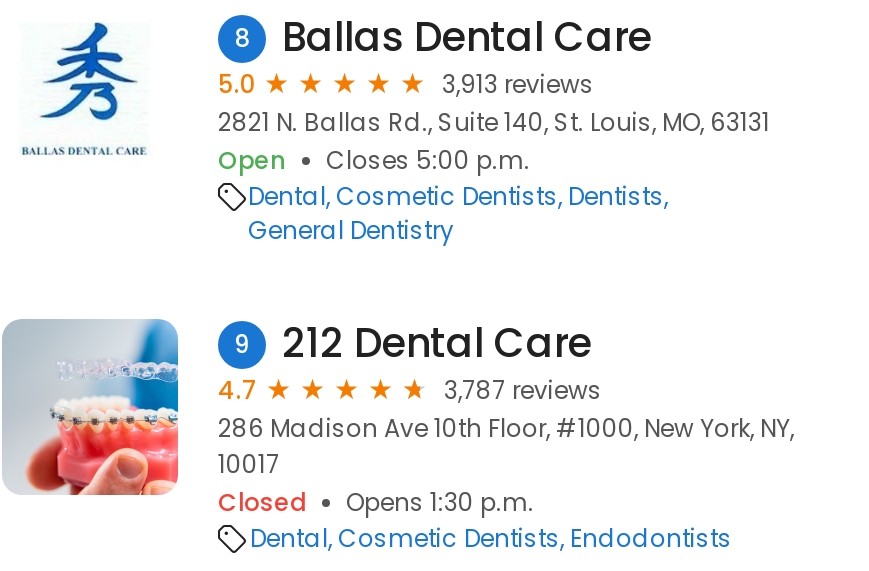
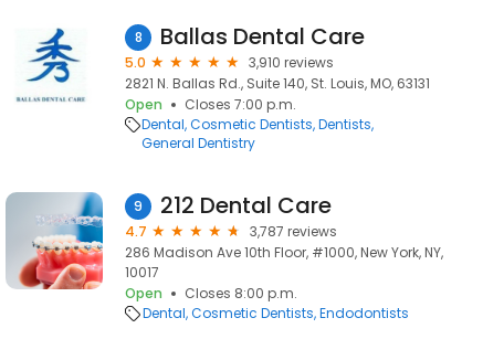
- 3,913 reviews
+ 3,910 reviews

- Open Closes 5:00 p.m.
+ Open Closes 7:00 p.m.

- Closed
- Opens 1:30 p.m.
+ Open
+ Closes 8:00 p.m.
